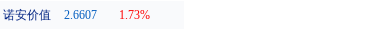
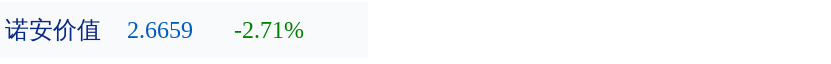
- 2.6607
+ 2.6659

- 1.73%
+ -2.71%
